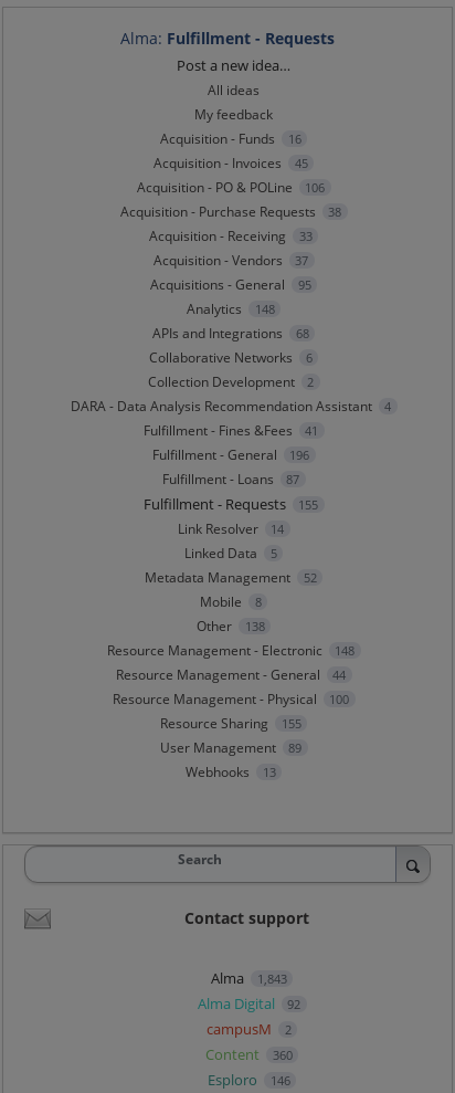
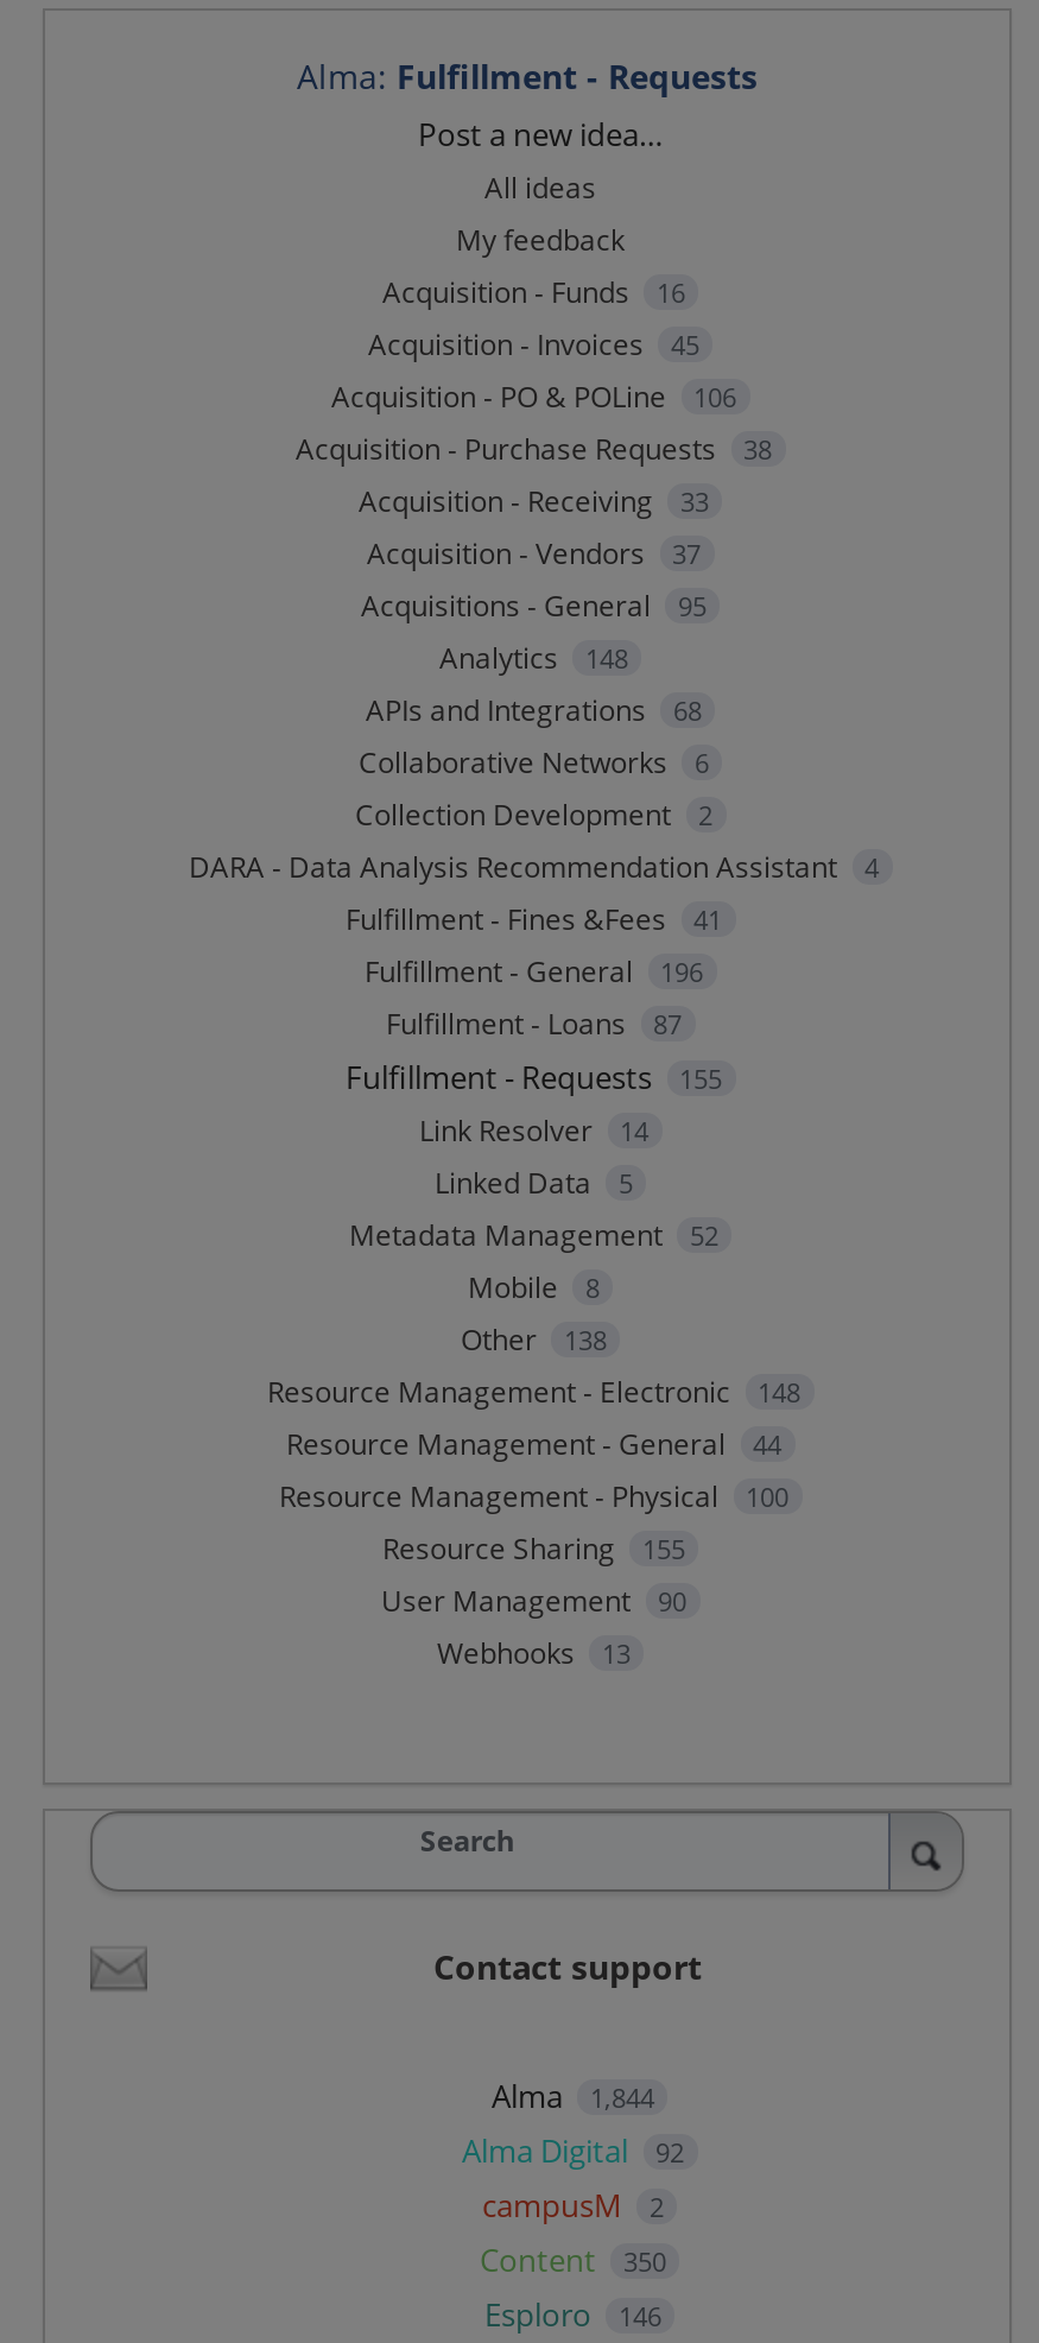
- User Management 89
+ User Management 90

- Alma 1,843
+ Alma 1,844

- Content 360
+ Content 350
